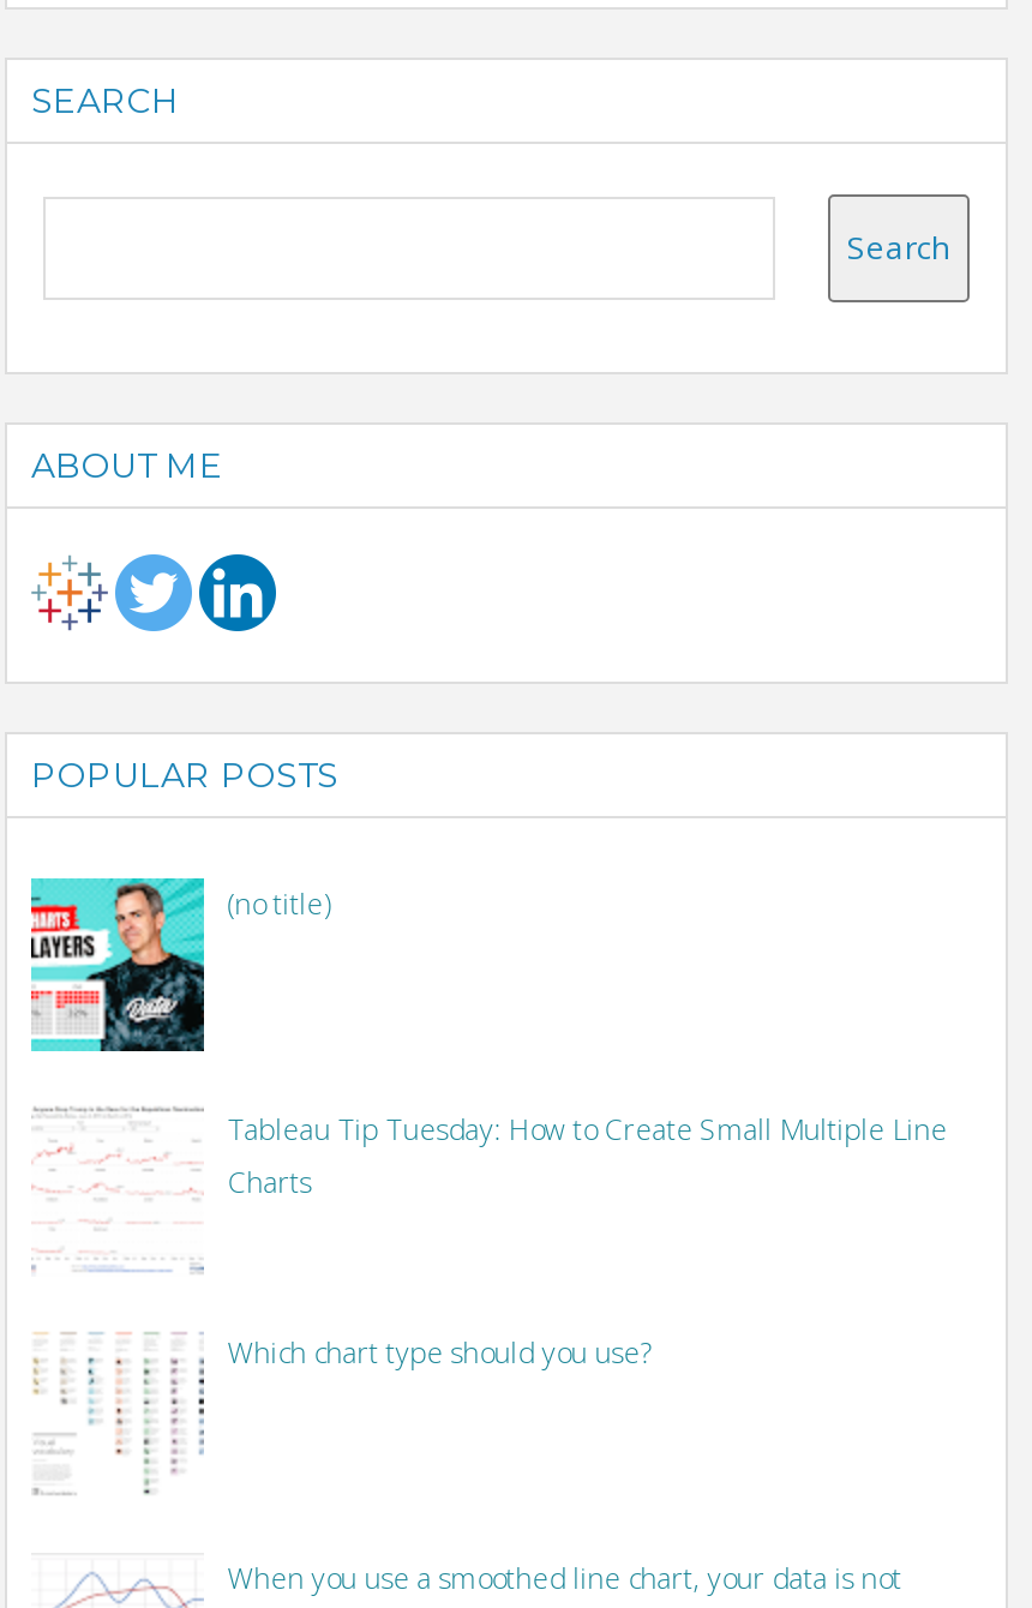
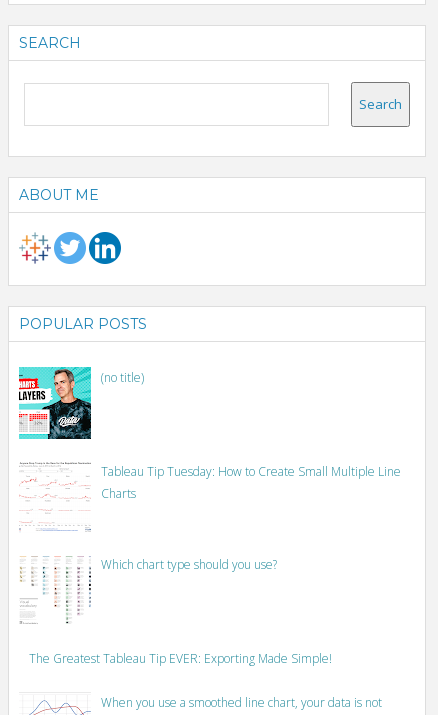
+ The Greatest Tableau Tip EVER: Exporting Made Simple!
